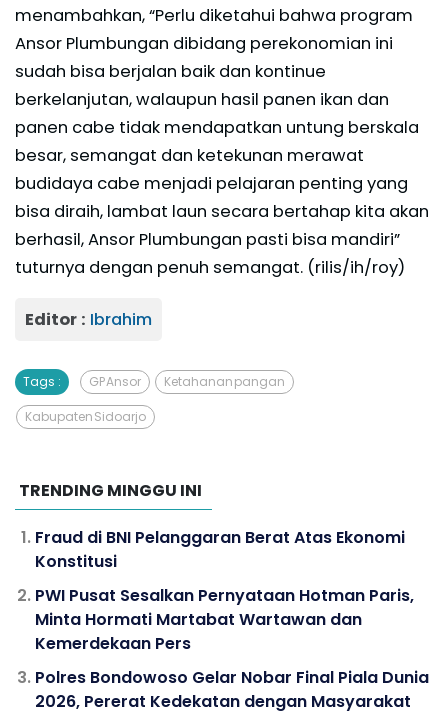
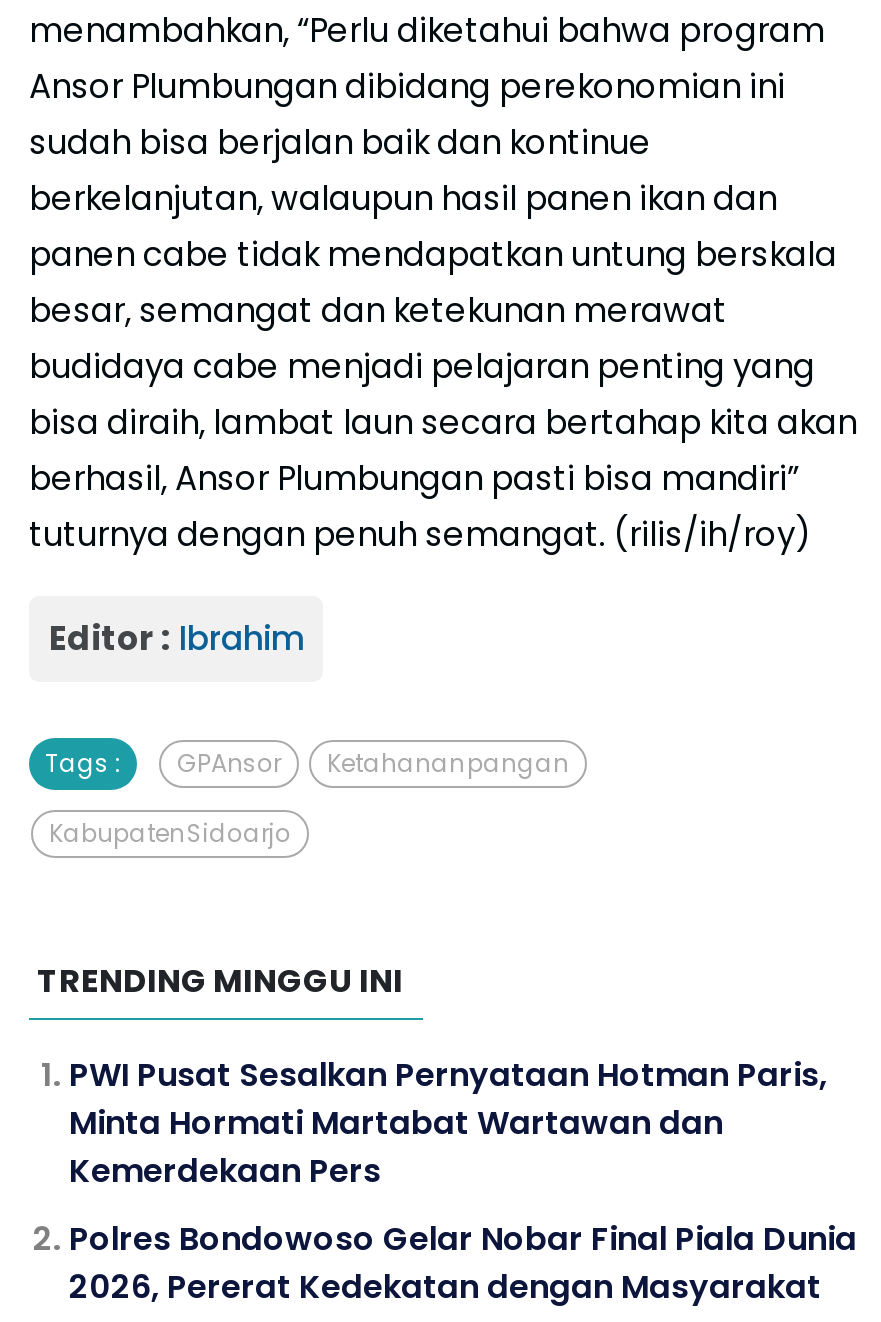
- Fraud di BNI Pelanggaran Berat Atas Ekonomi
- Konstitusi
